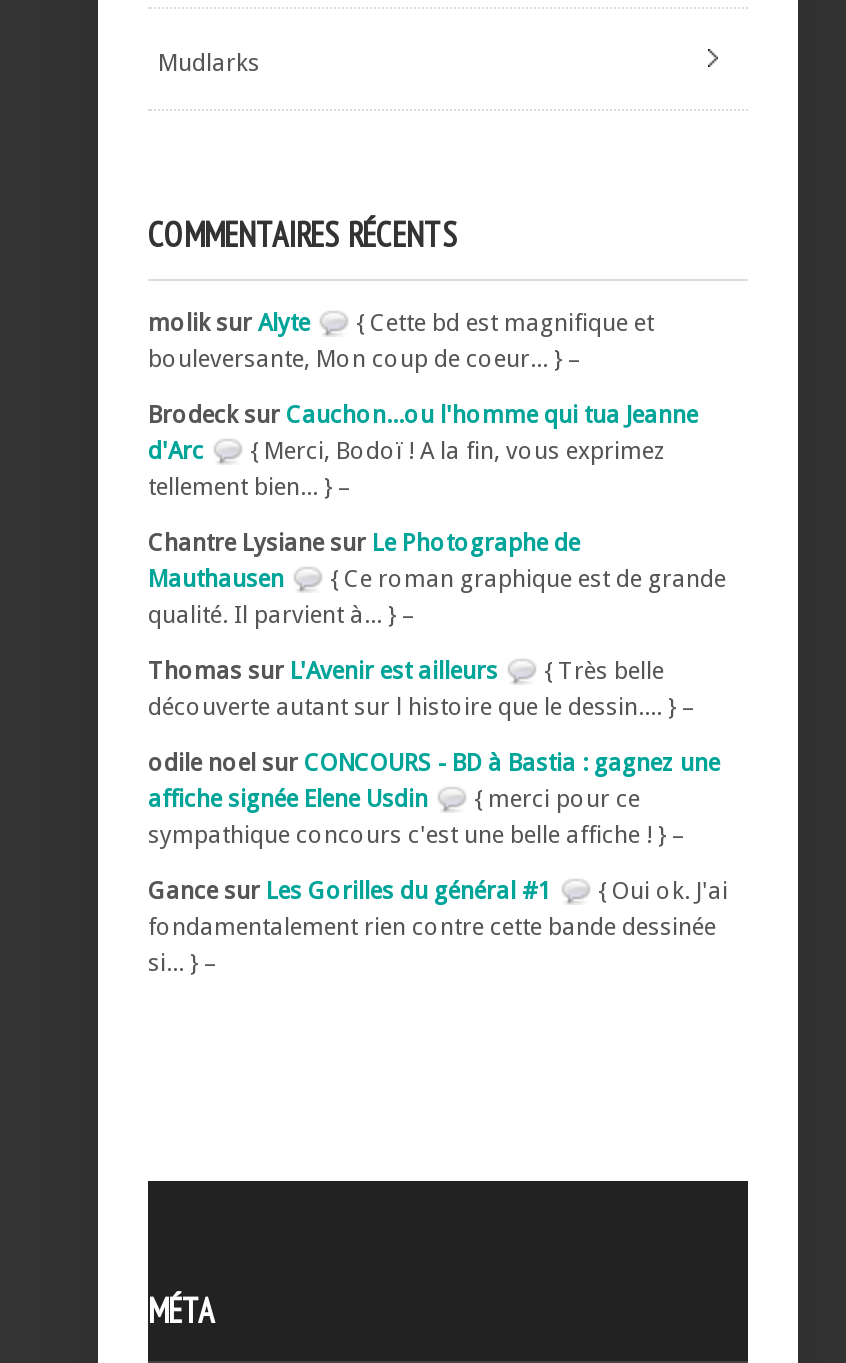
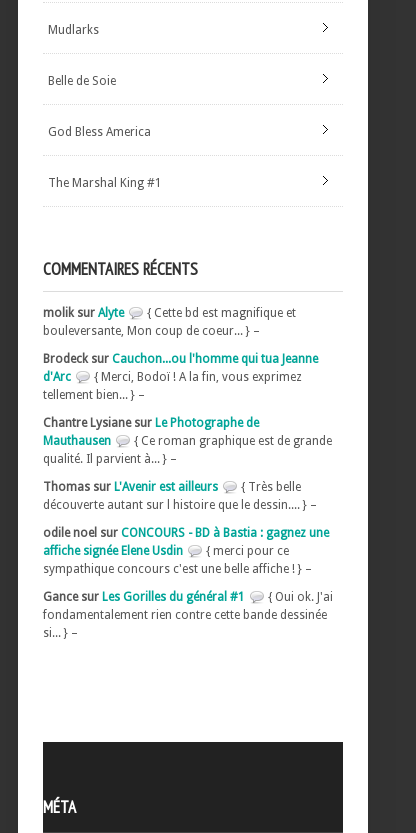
+ Belle de Soie

+ God Bless America

+ The Marshal King #1
